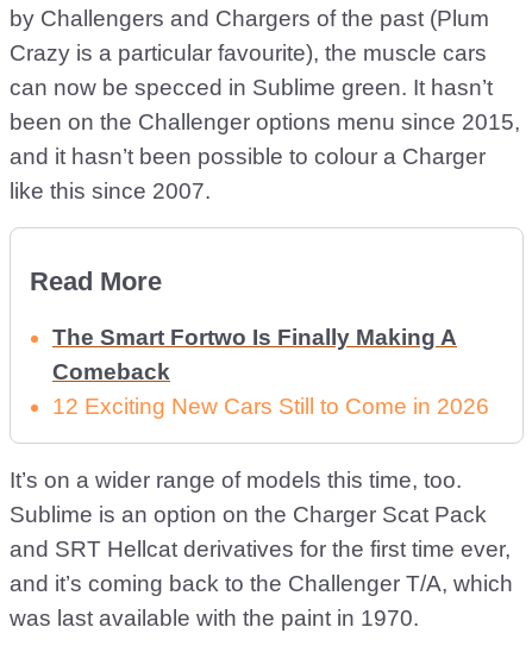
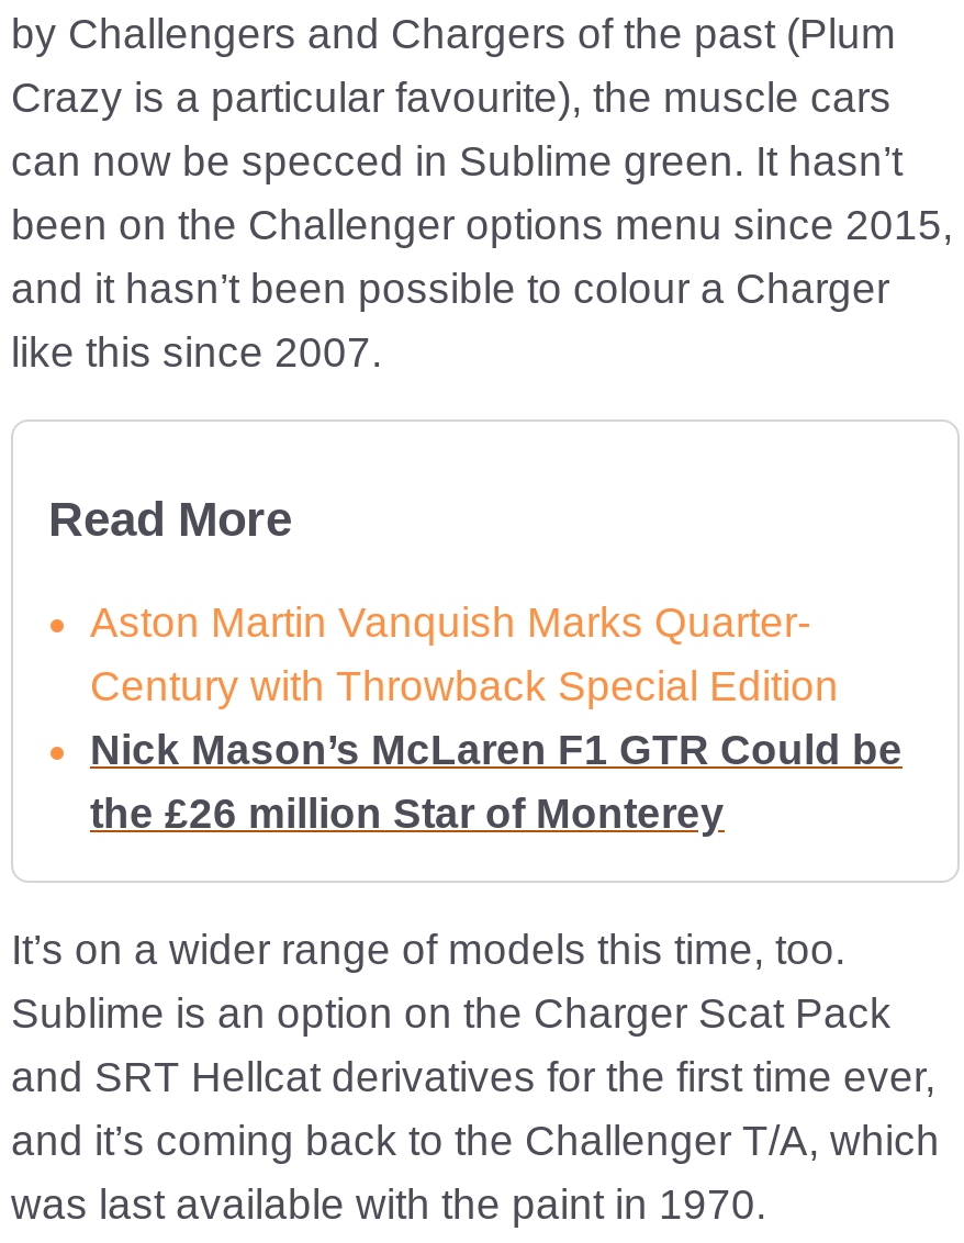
- The Smart Fortwo Is Finally Making A
- Comeback
- 12 Exciting New Cars Still to Come in 2026
+ Aston Martin Vanquish Marks Quarter-
+ Century with Throwback Special Edition
+ Nick Mason’s McLaren F1 GTR Could be
+ the £26 million Star of Monterey
